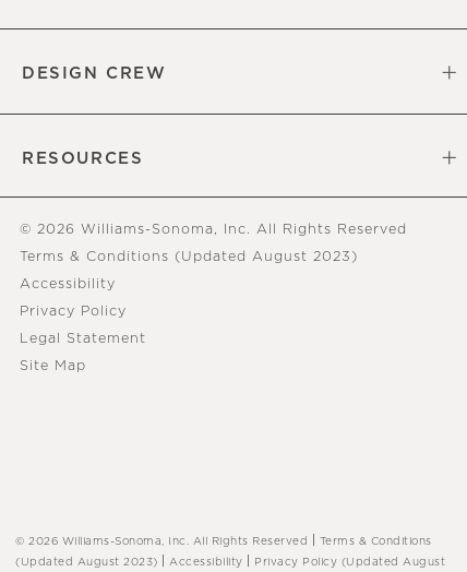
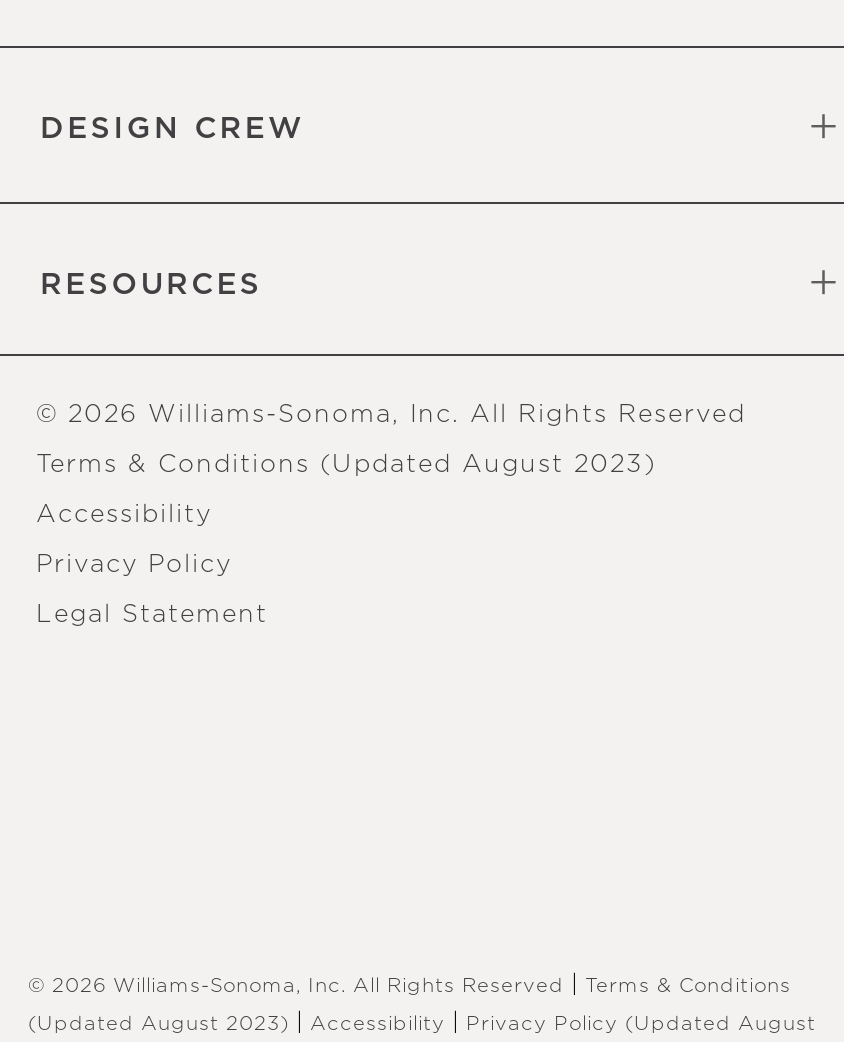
- Site Map
